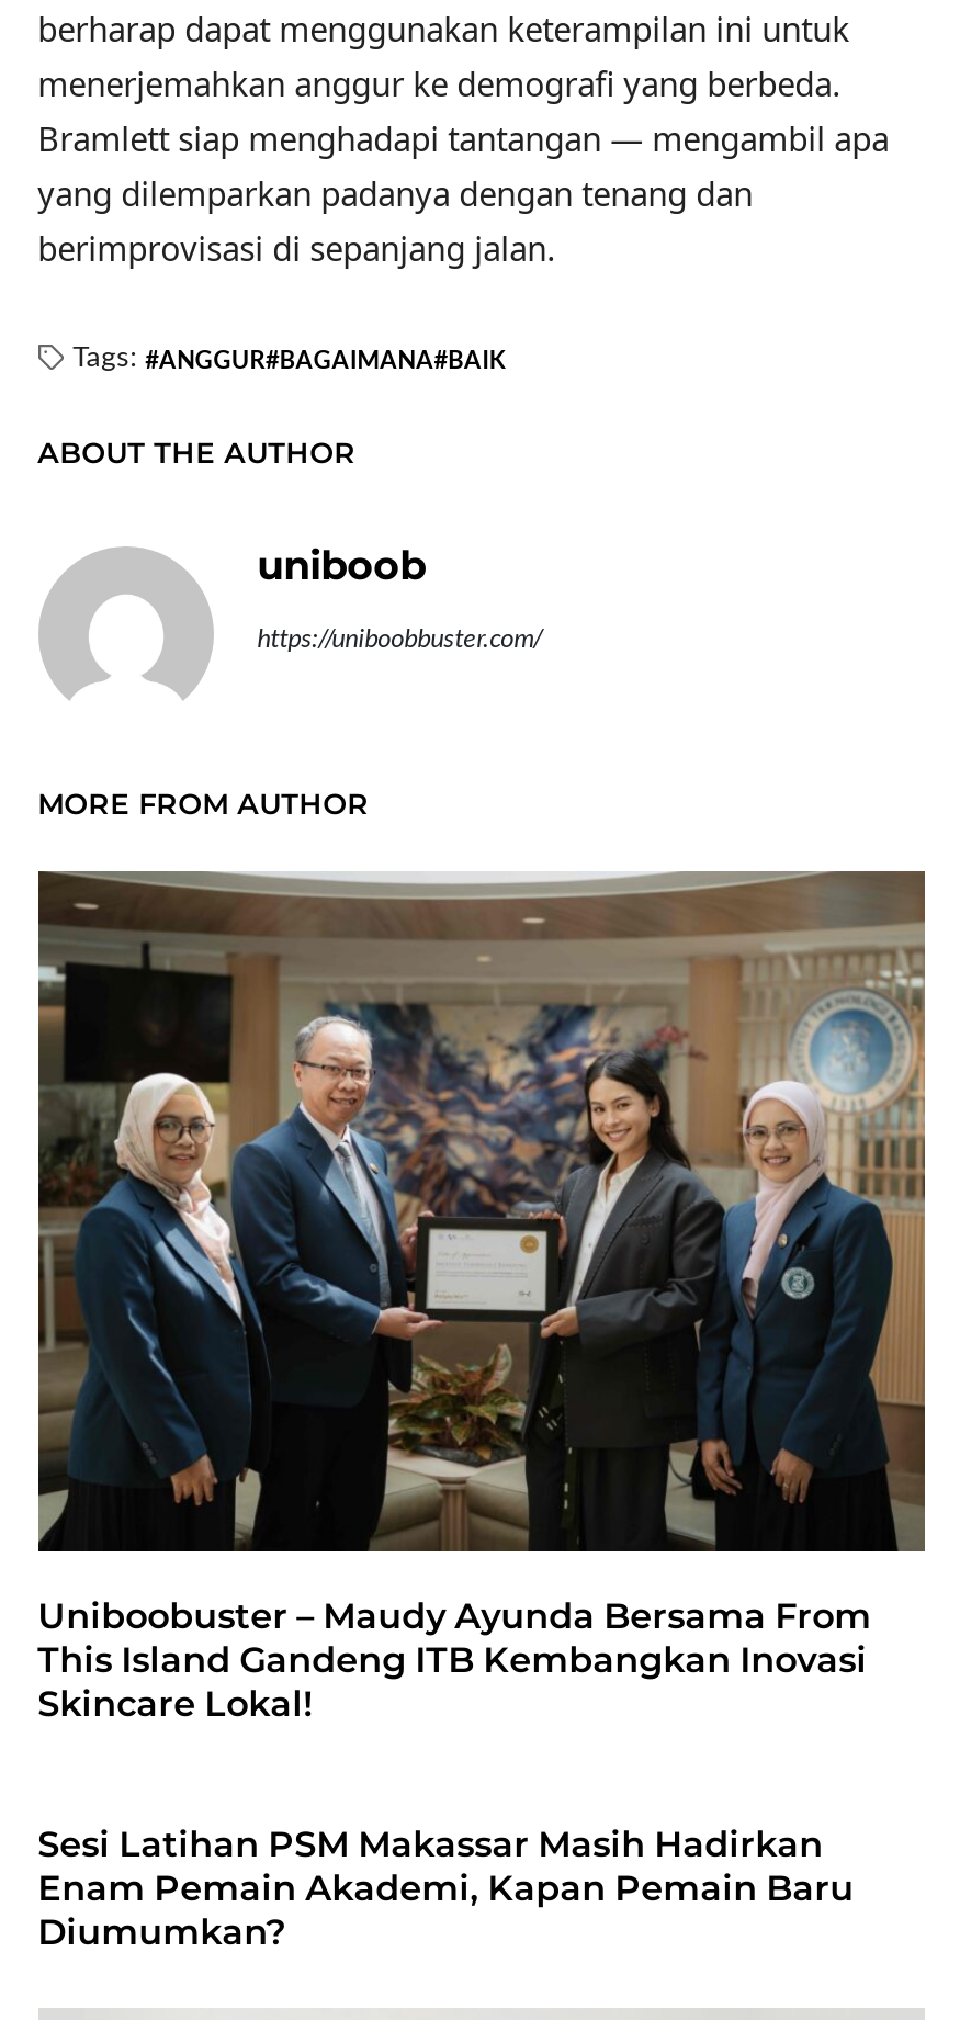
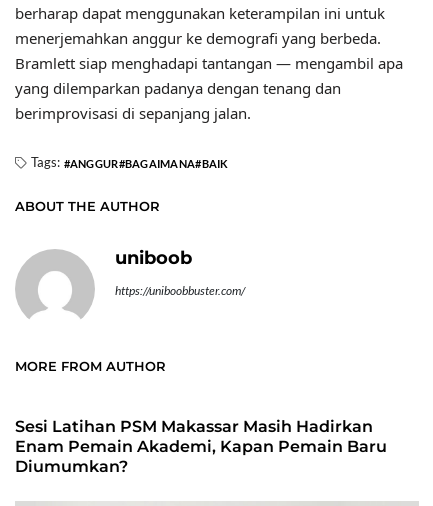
- [image]
- Uniboobuster – Maudy Ayunda Bersama From
- This Island Gandeng ITB Kembangkan Inovasi
- Skincare Lokal!
